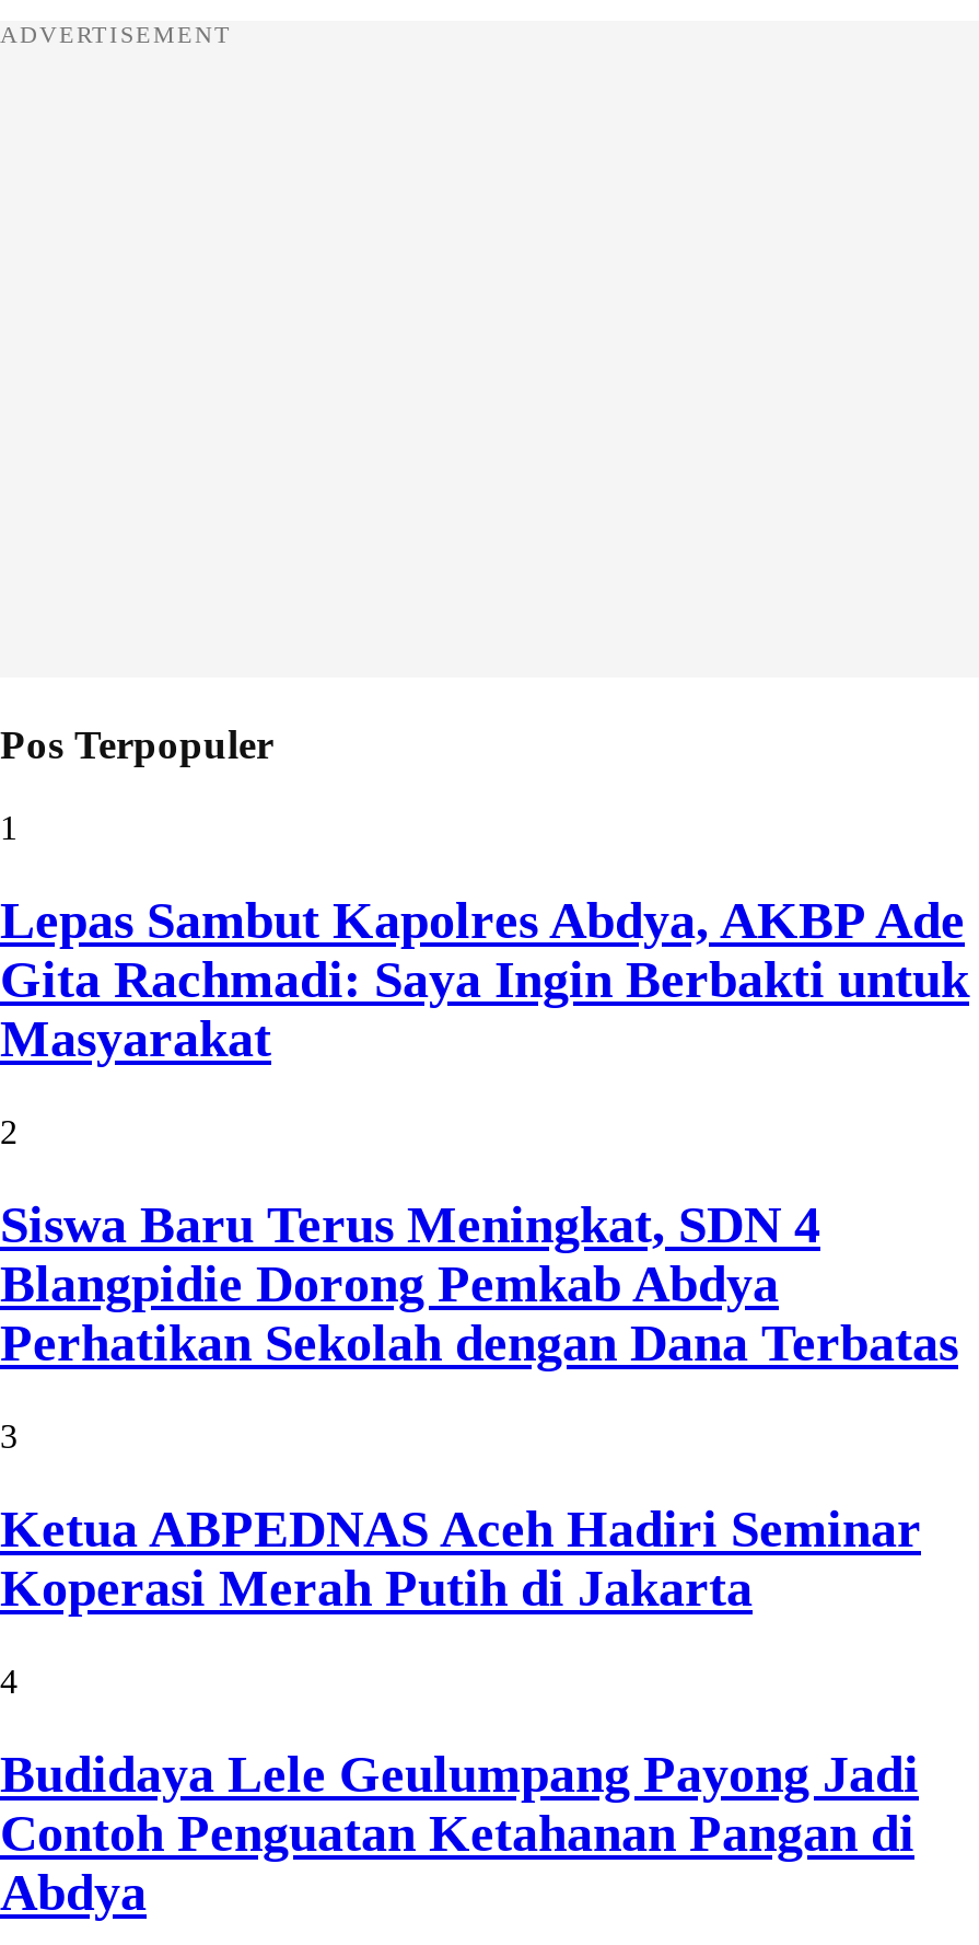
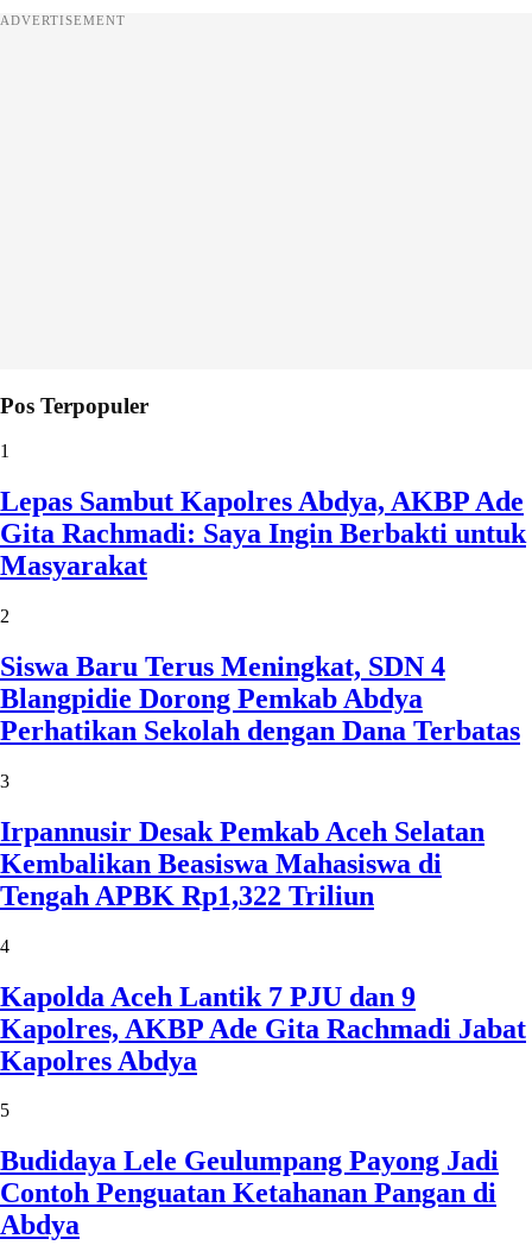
- Ketua ABPEDNAS Aceh Hadiri Seminar
- Koperasi Merah Putih di Jakarta
+ Irpannusir Desak Pemkab Aceh Selatan
+ Kembalikan Beasiswa Mahasiswa di
+ Tengah APBK Rp1,322 Triliun

+ Kapolda Aceh Lantik 7 PJU dan 9
+ Kapolres, AKBP Ade Gita Rachmadi Jabat
+ Kapolres Abdya
+ 5
